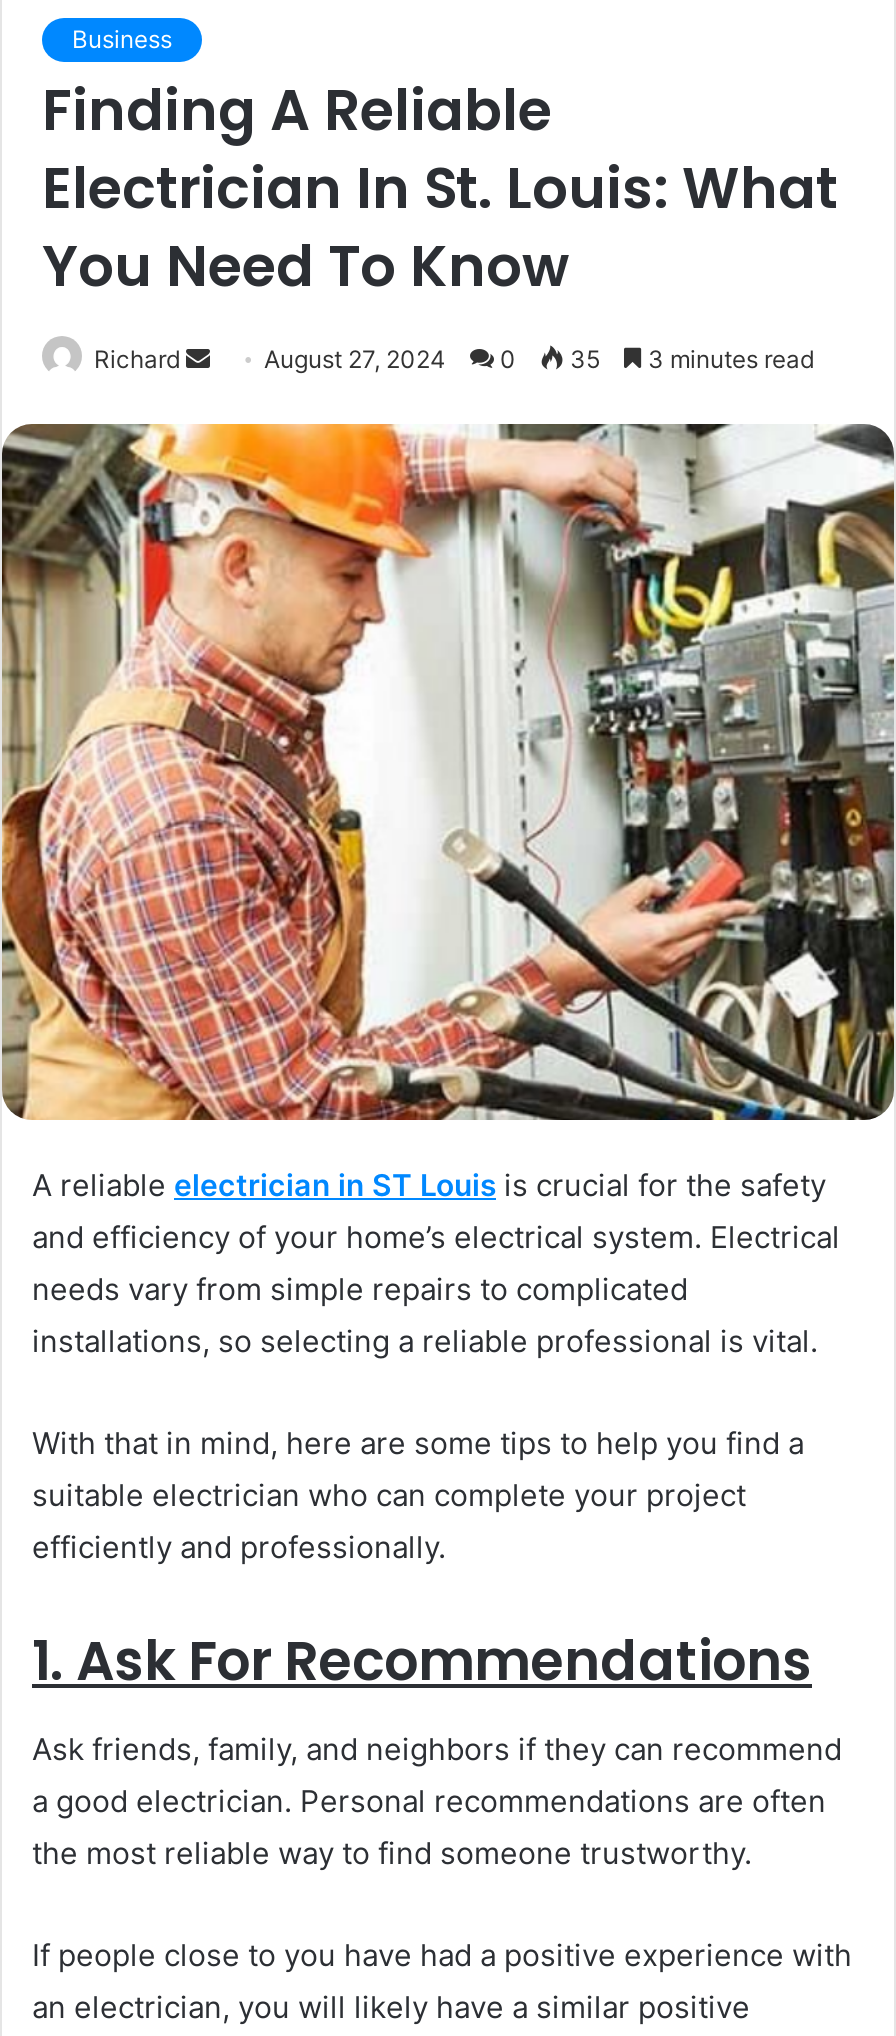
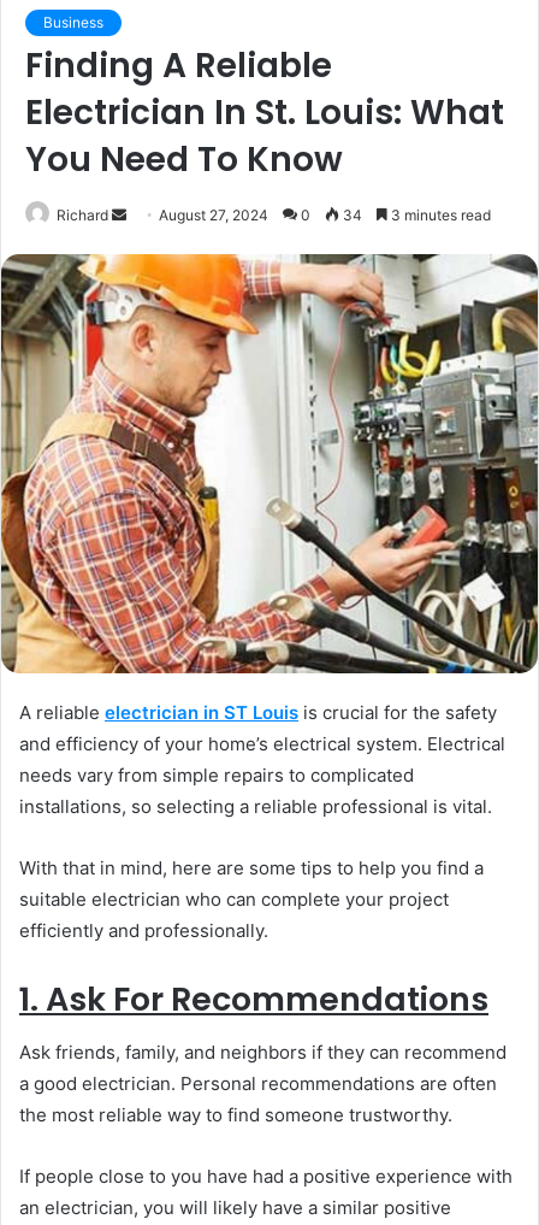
- 35
+ 34
